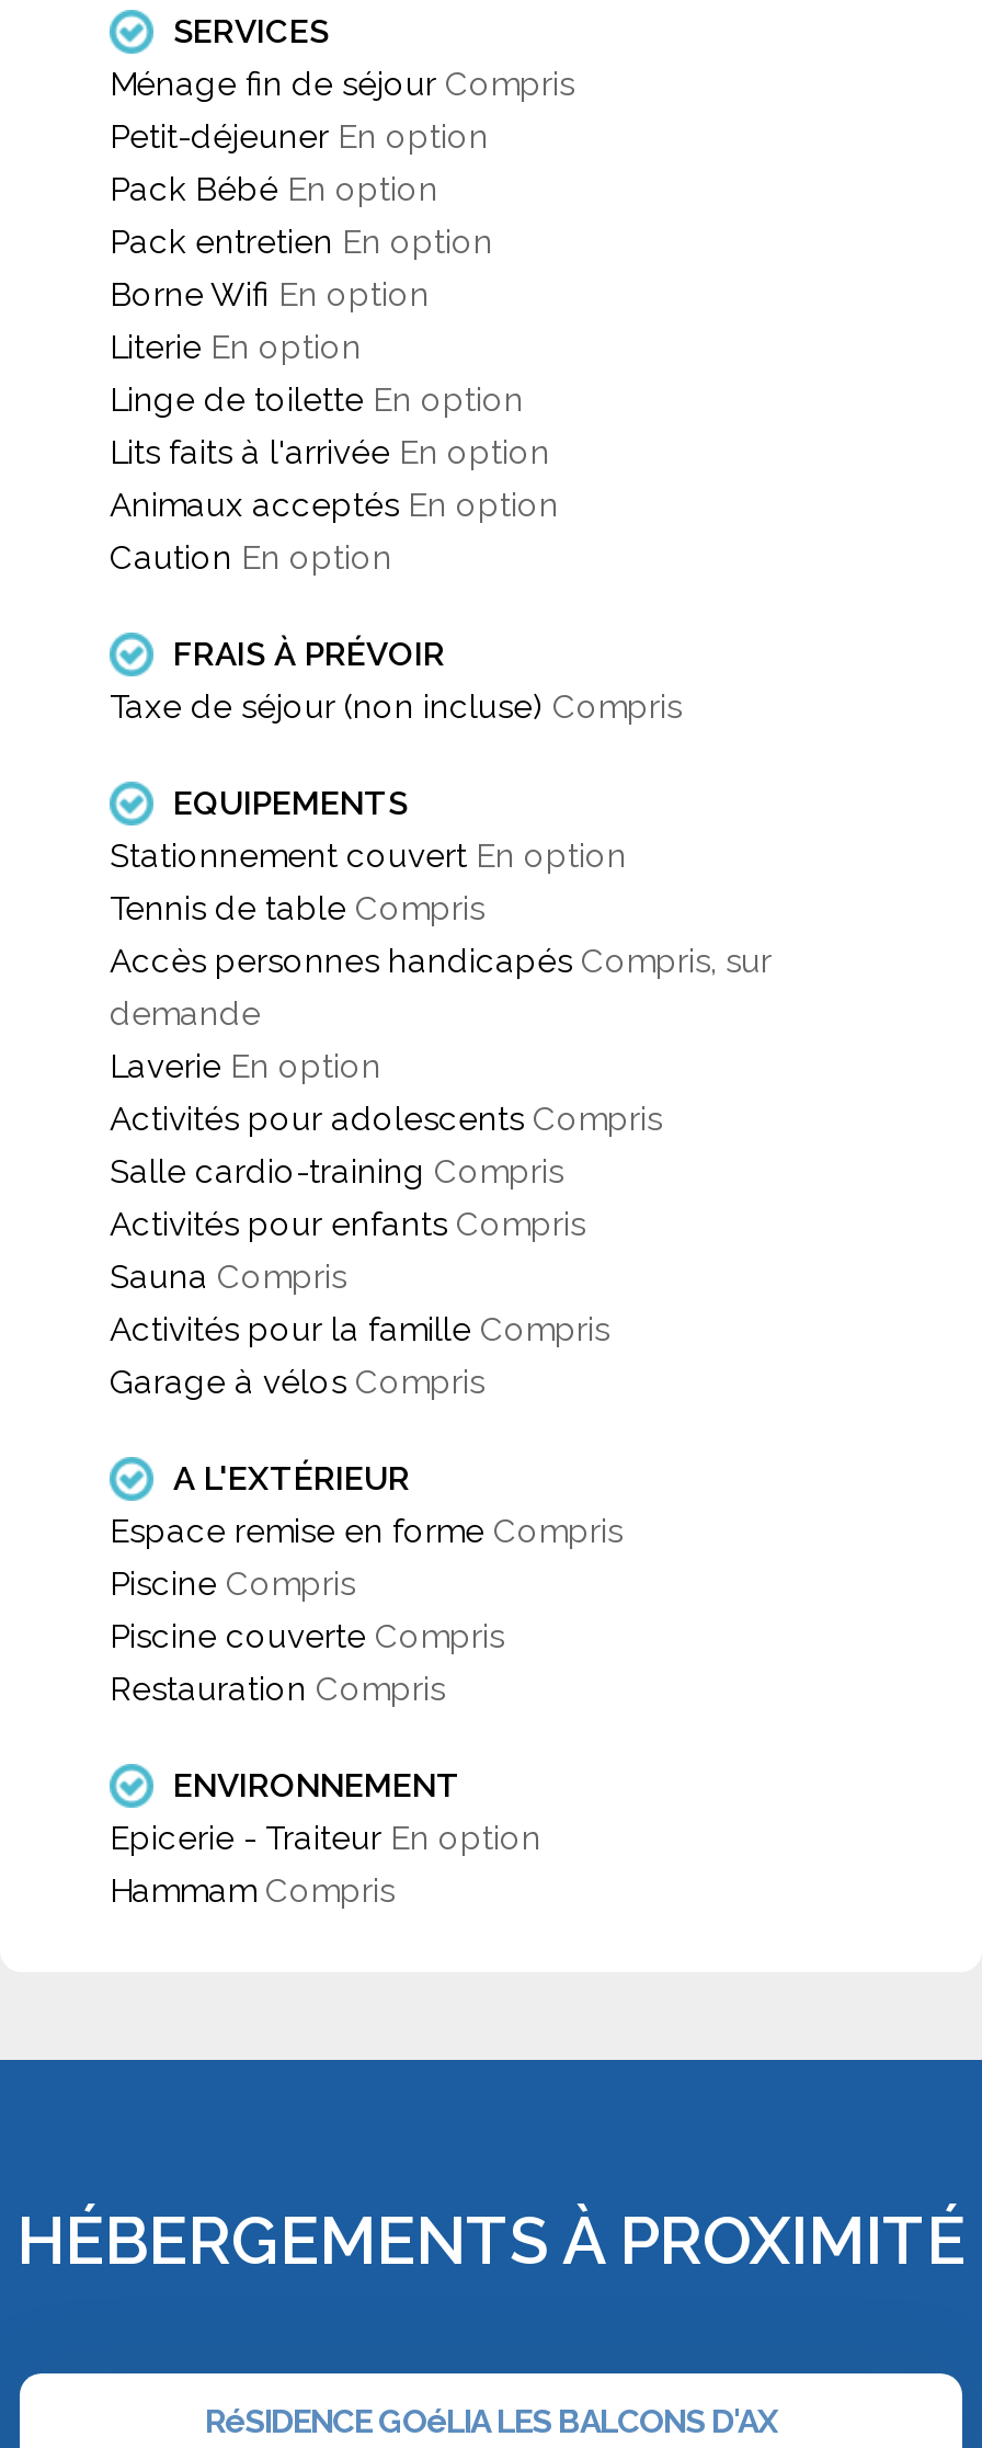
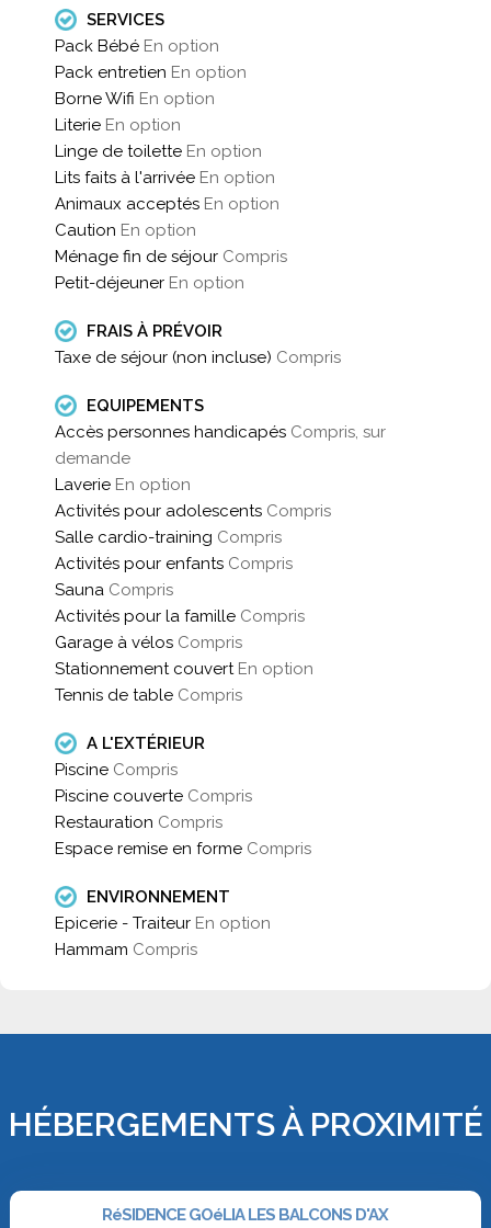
moved down: Ménage fin de séjour Compris | Petit-déjeuner En option

moved up: Pack Bébé En option | Pack entretien En option | Borne Wifi En option | Literie En option | Linge de toilette En option | Lits faits à l'arrivée En option | Animaux acceptés En option | Caution En option

moved down: Stationnement couvert En option | Tennis de table Compris

moved up: Accès personnes handicapés Compris, sur | demande | Laverie En option | ... | Activités pour la famille Compris | Garage à vélos Compris

moved down: Espace remise en forme Compris

moved up: Piscine Compris | Piscine couverte Compris | Restauration Compris
